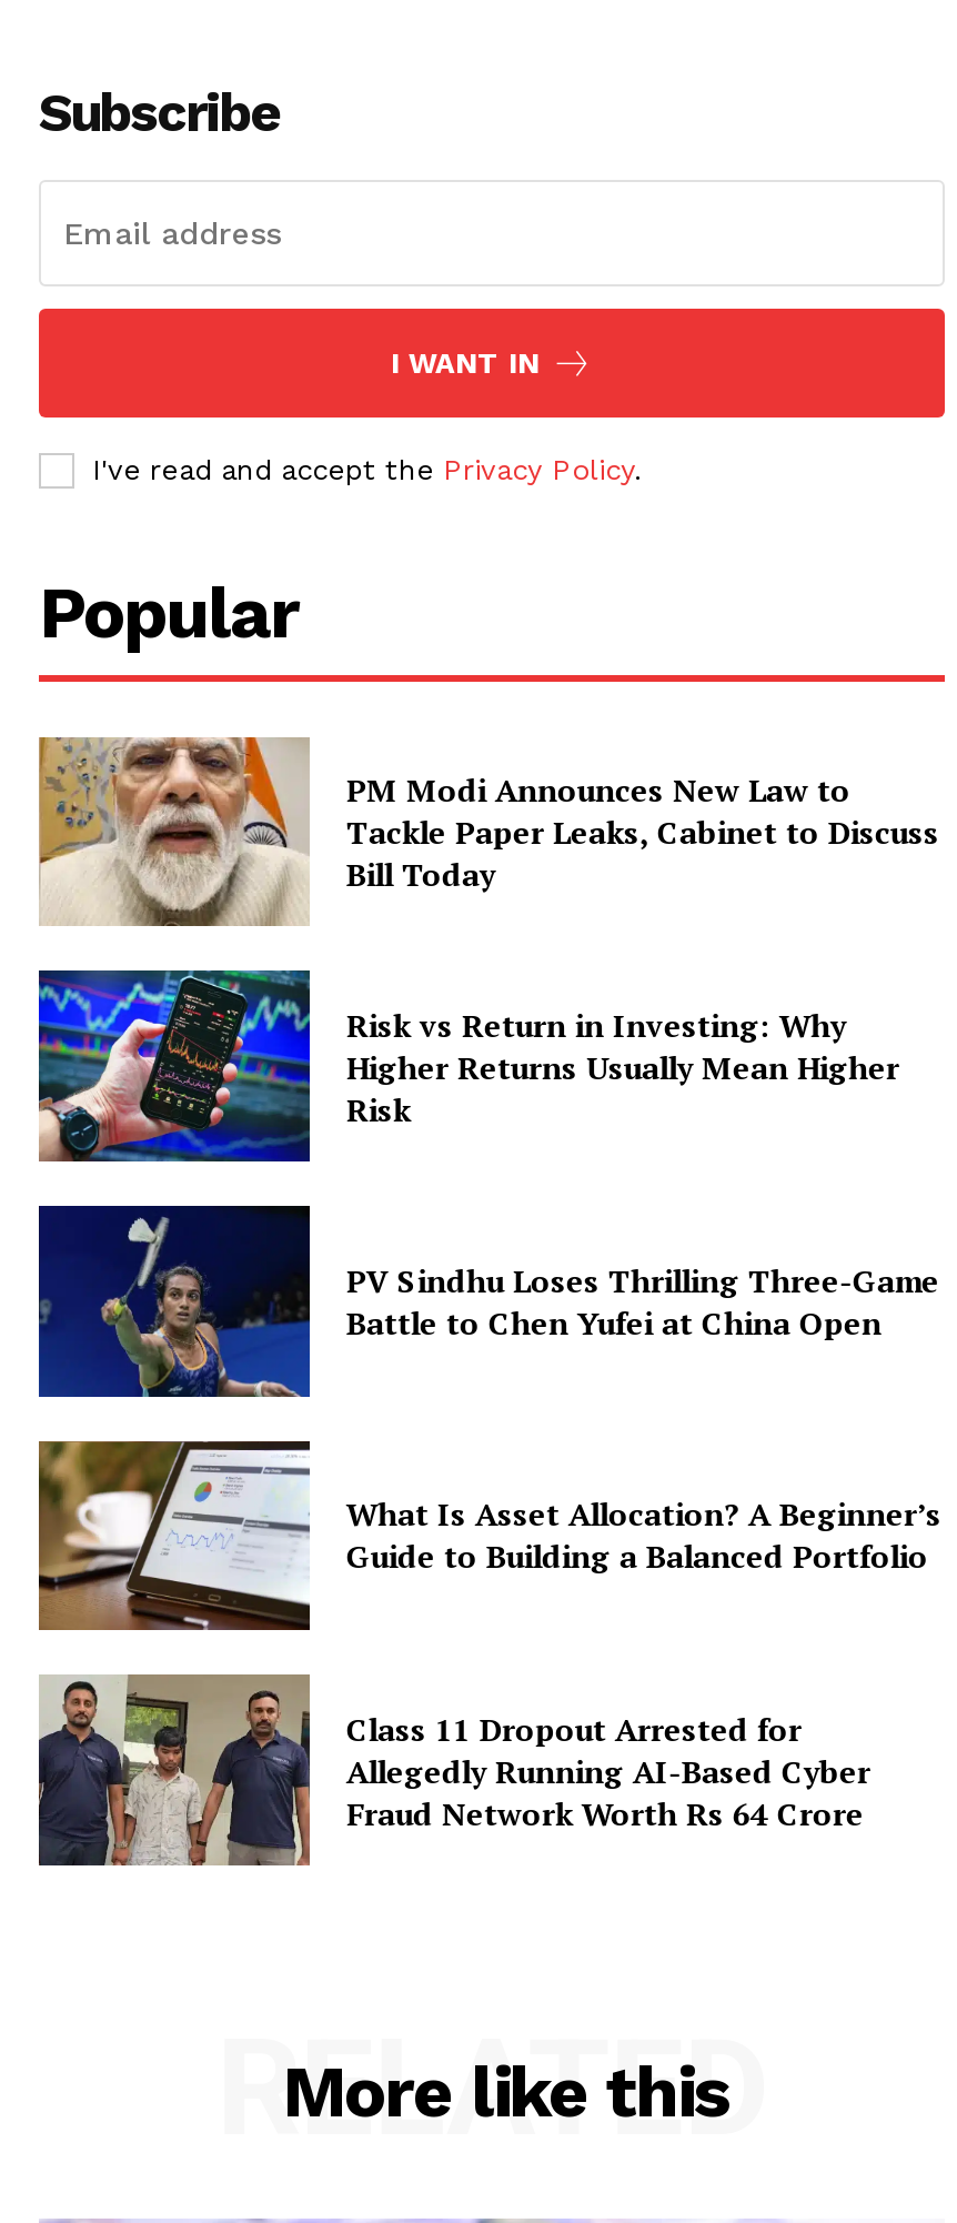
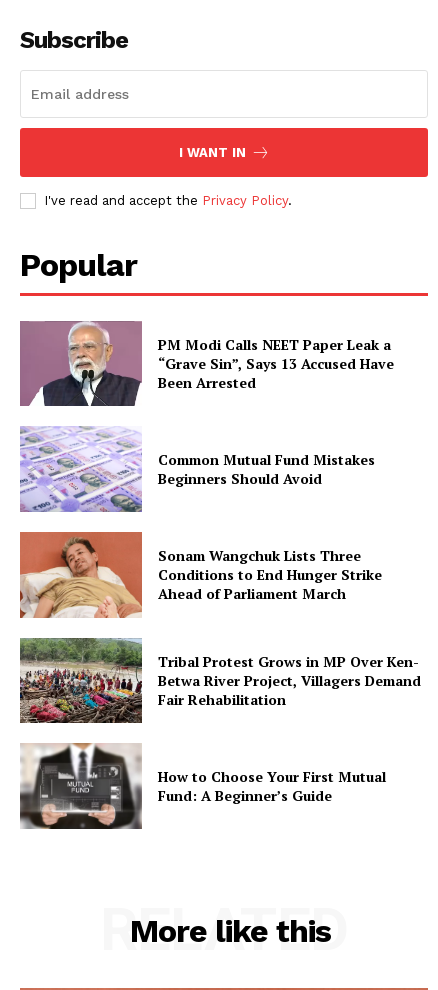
- [image]
- PM Modi Announces New Law to
- Tackle Paper Leaks, Cabinet to Discuss
- Bill Today
+ [image]
+ PM Modi Calls NEET Paper Leak a
+ “Grave Sin”, Says 13 Accused Have
+ Been Arrested

- [image]
- Risk vs Return in Investing: Why
- Higher Returns Usually Mean Higher
- Risk
+ [image]
+ Common Mutual Fund Mistakes
+ Beginners Should Avoid

- [image]
- PV Sindhu Loses Thrilling Three-Game
- Battle to Chen Yufei at China Open
+ [image]
+ Sonam Wangchuk Lists Three
+ Conditions to End Hunger Strike
+ Ahead of Parliament March

- [image]
- What Is Asset Allocation? A Beginner’s
- Guide to Building a Balanced Portfolio
+ [image]
+ Tribal Protest Grows in MP Over Ken-
+ Betwa River Project, Villagers Demand
+ Fair Rehabilitation

- [image]
- Class 11 Dropout Arrested for
- Allegedly Running AI-Based Cyber
- Fraud Network Worth Rs 64 Crore
+ [image]
+ How to Choose Your First Mutual
+ Fund: A Beginner’s Guide
